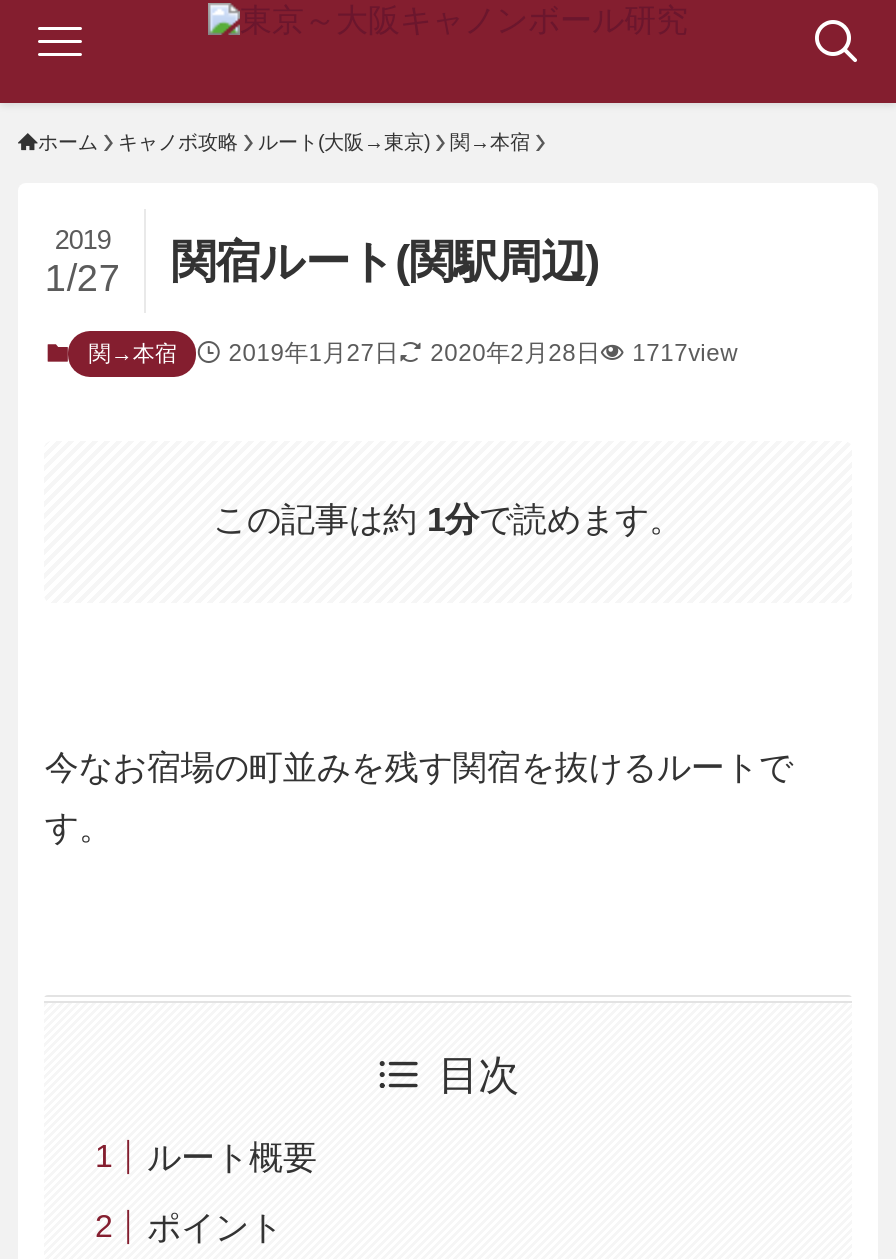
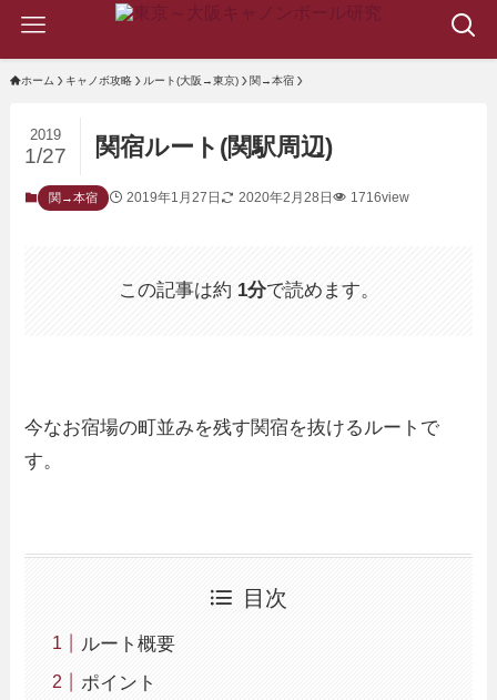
- 2019年1月27日 2020年2月28日 1717view
+ 2019年1月27日 2020年2月28日 1716view
